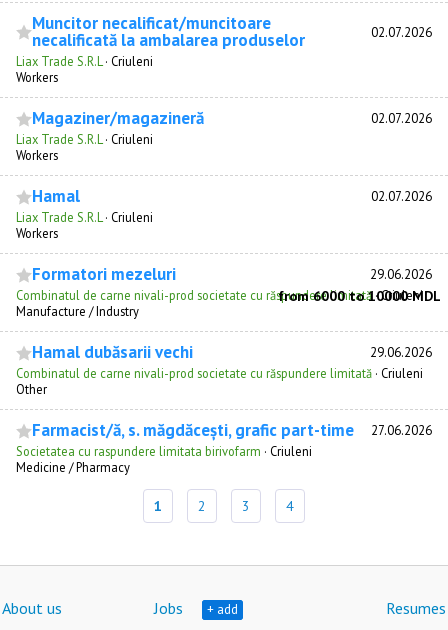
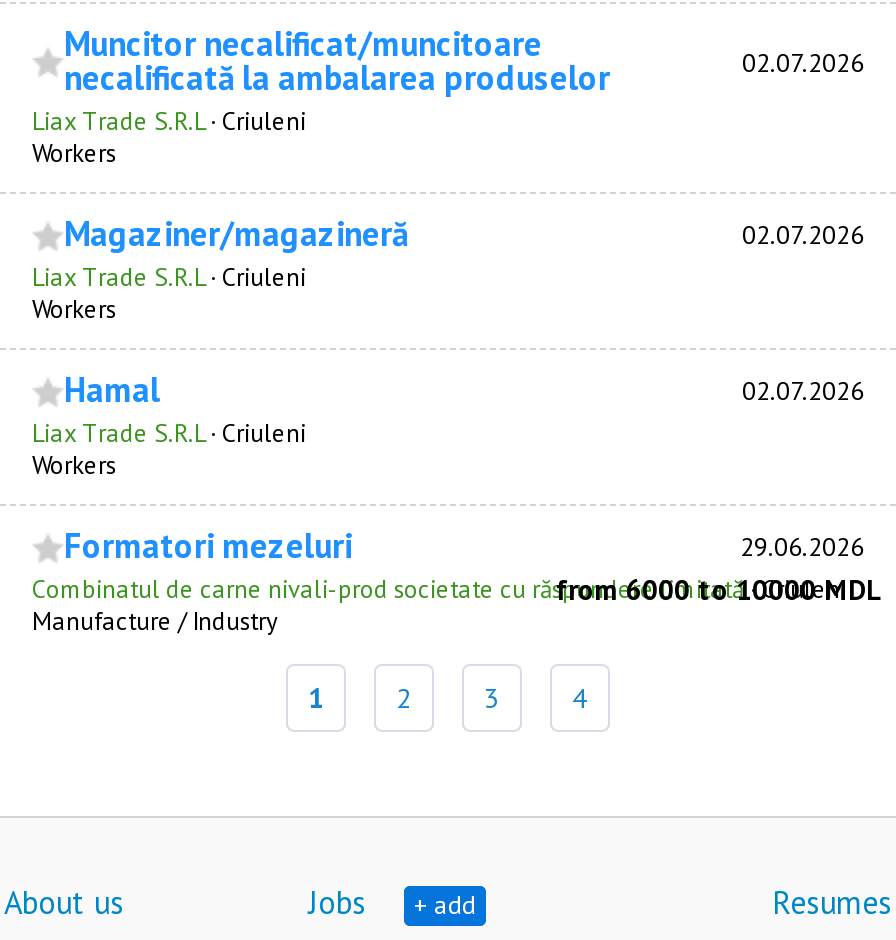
- Hamal dubăsarii vechi
- 29.06.2026
- Combinatul de carne nivali-prod societate cu răspundere limitată·Criuleni
- Other
- Farmacist/ă, s. măgdăcești, grafic part-time
- 27.06.2026
- Societatea cu raspundere limitata birivofarm · Criuleni
- Medicine / Pharmacy
